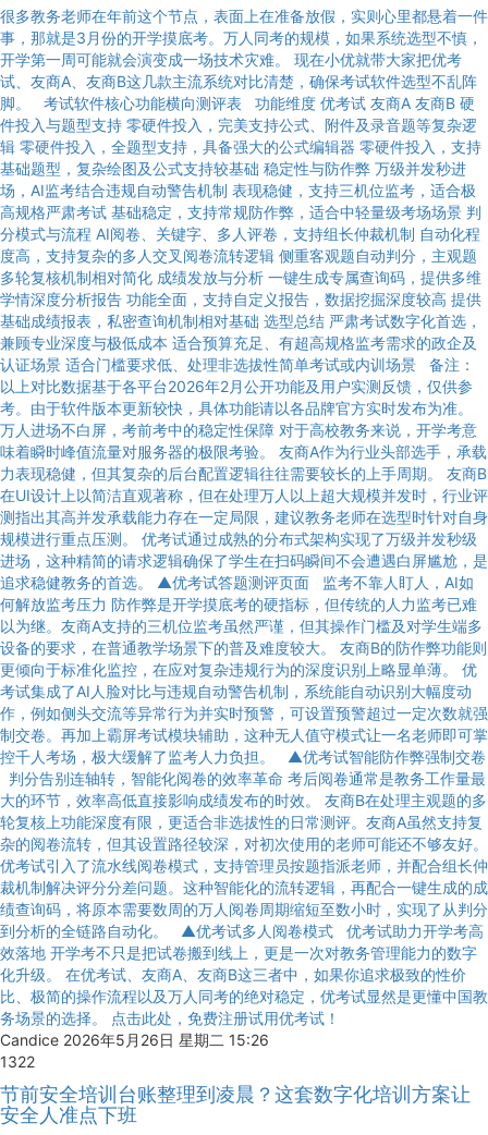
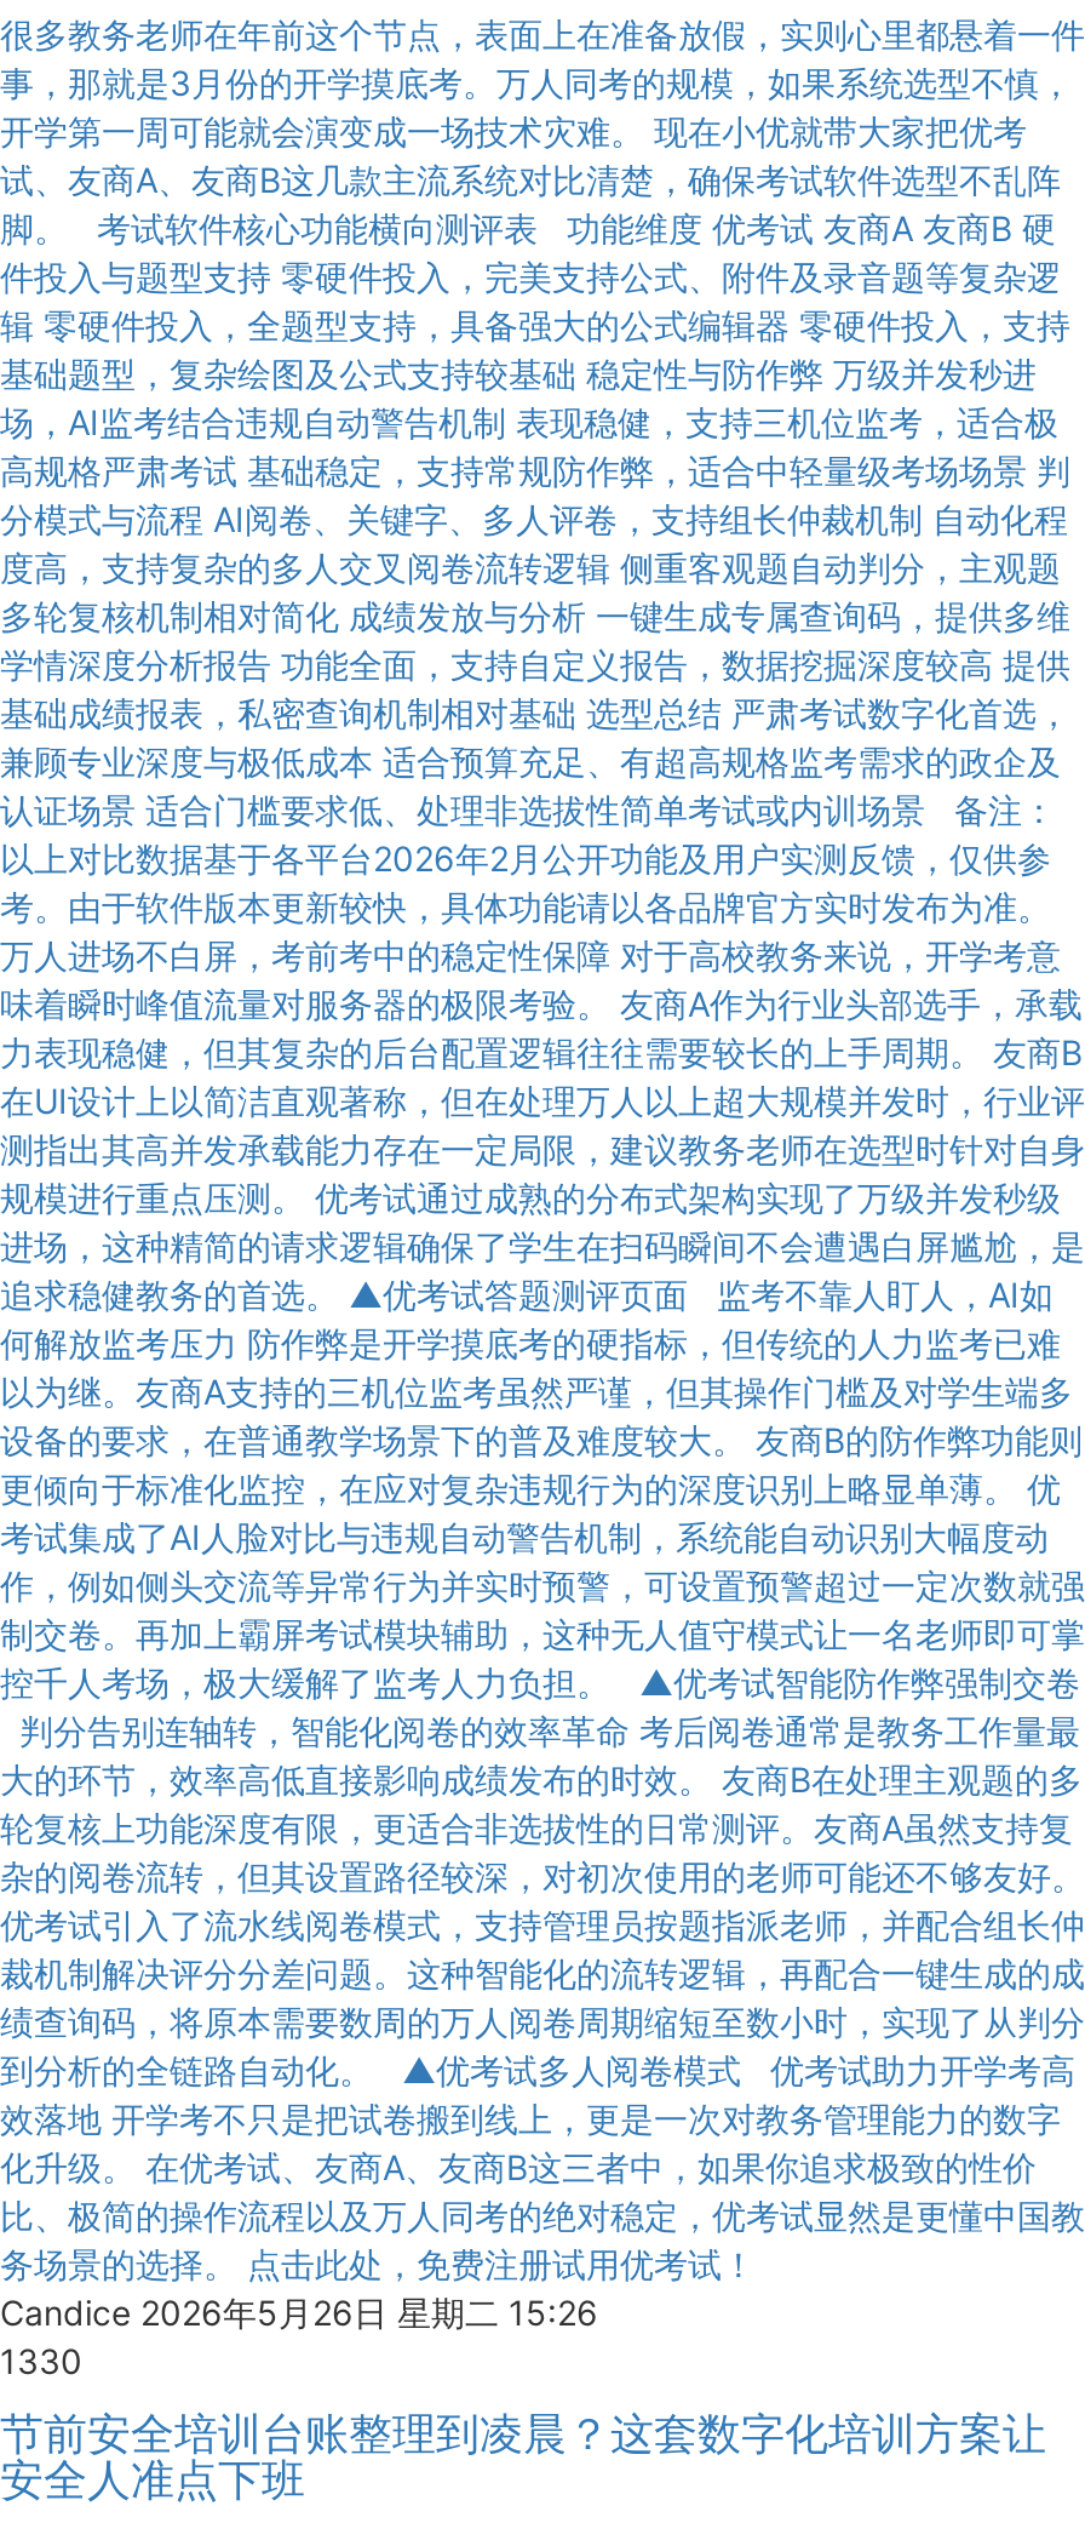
- 1322
+ 1330
